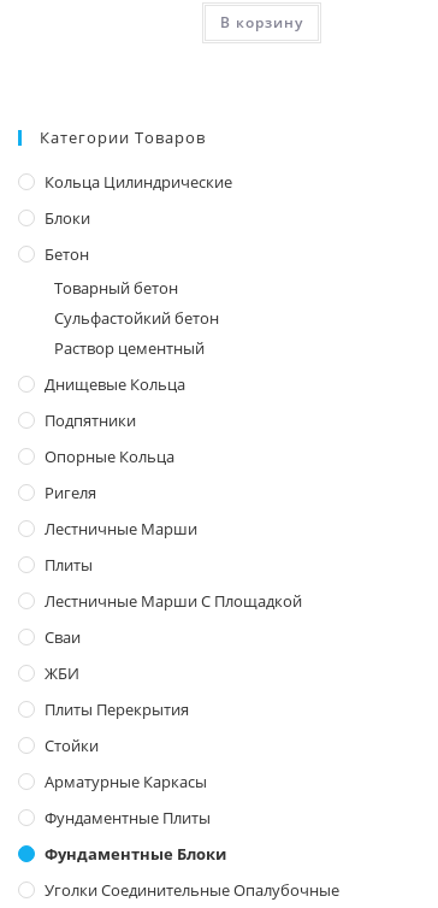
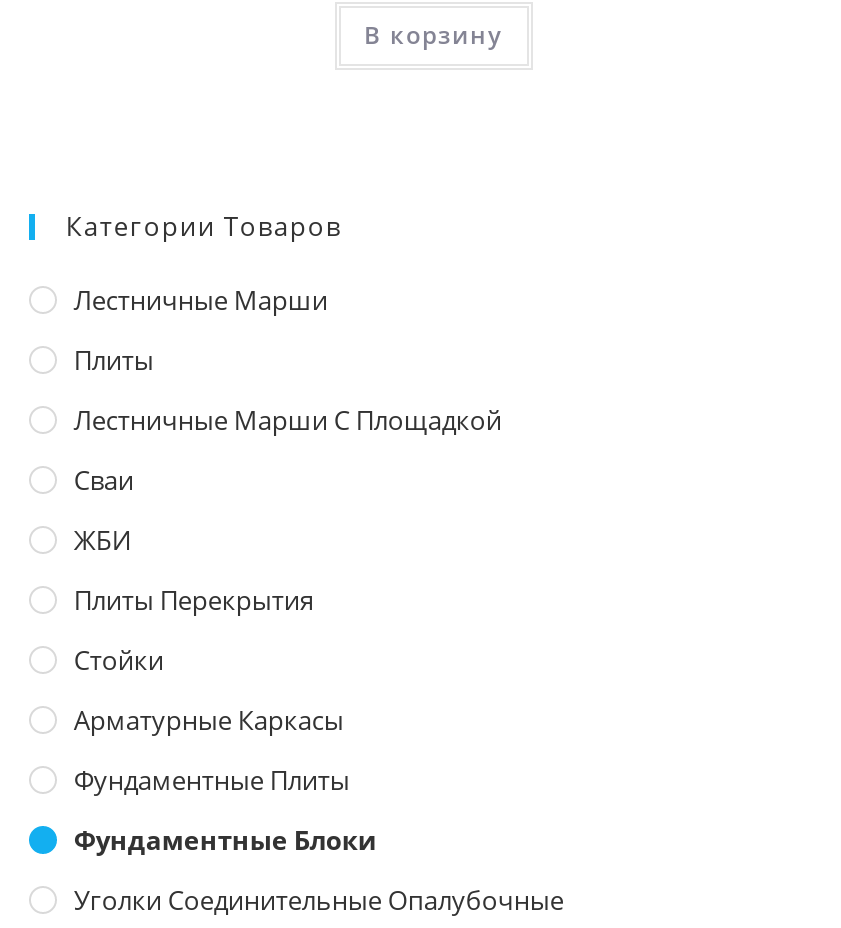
- Кольца Цилиндрические
- Блоки
- Бетон
- Товарный бетон
- Сульфастойкий бетон
- Раствор цементный
- Днищевые Кольца
- Подпятники
- Опорные Кольца
- Ригеля
